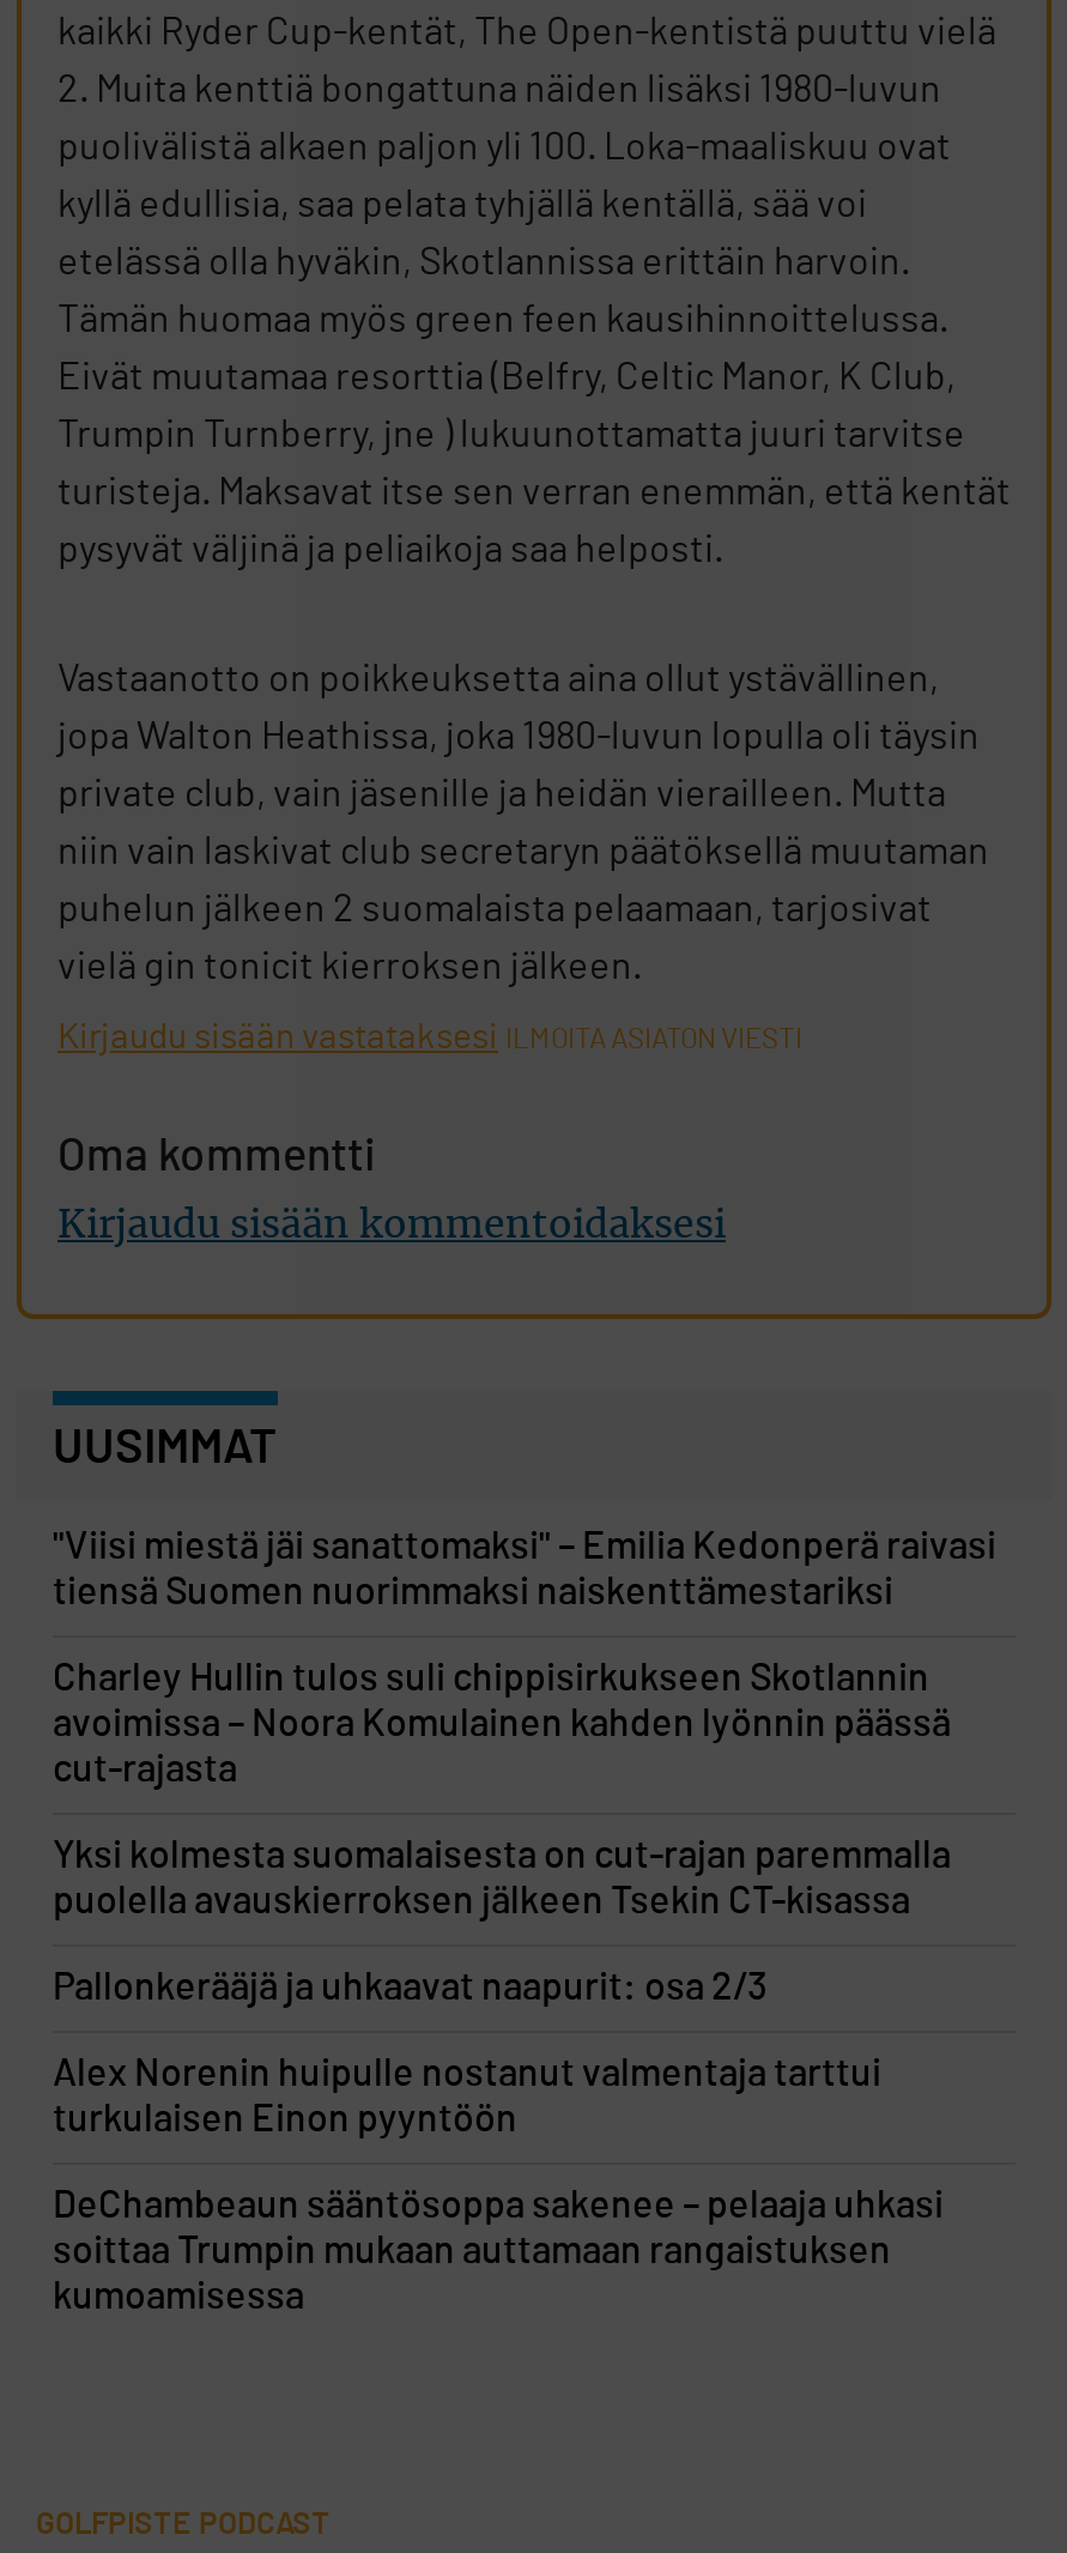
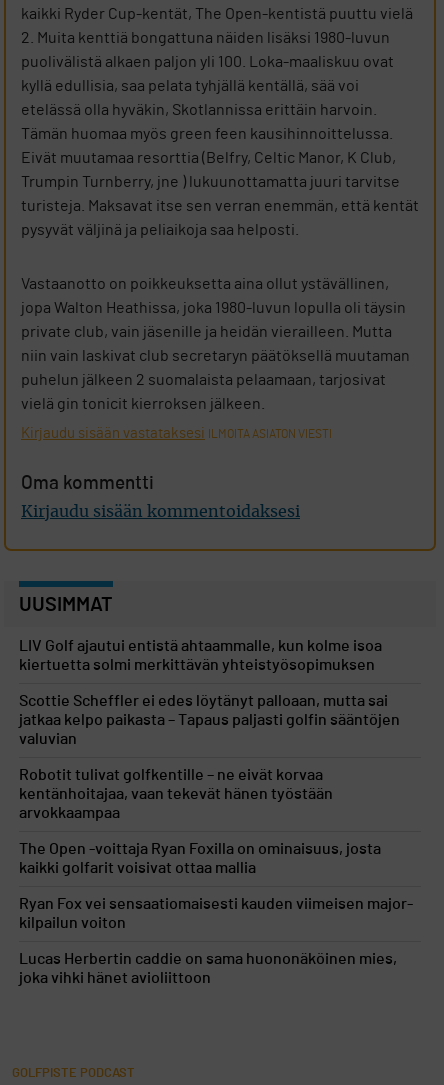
- "Viisi miestä jäi sanattomaksi" – Emilia Kedonperä raivasi
- tiensä Suomen nuorimmaksi naiskenttämestariksi
+ LIV Golf ajautui entistä ahtaammalle, kun kolme isoa
+ kiertuetta solmi merkittävän yhteistyösopimuksen

- Charley Hullin tulos suli chippisirkukseen Skotlannin
- avoimissa – Noora Komulainen kahden lyönnin päässä
- cut-rajasta
+ Scottie Scheffler ei edes löytänyt palloaan, mutta sai
+ jatkaa kelpo paikasta – Tapaus paljasti golfin sääntöjen
+ valuvian

- Yksi kolmesta suomalaisesta on cut-rajan paremmalla
- puolella avauskierroksen jälkeen Tsekin CT-kisassa
+ Robotit tulivat golfkentille – ne eivät korvaa
+ kentänhoitajaa, vaan tekevät hänen työstään
+ arvokkaampaa

- Pallonkerääjä ja uhkaavat naapurit: osa 2/3
+ The Open -voittaja Ryan Foxilla on ominaisuus, josta
+ kaikki golfarit voisivat ottaa mallia

- Alex Norenin huipulle nostanut valmentaja tarttui
- turkulaisen Einon pyyntöön
+ Ryan Fox vei sensaatiomaisesti kauden viimeisen major-
+ kilpailun voiton

- DeChambeaun sääntösoppa sakenee – pelaaja uhkasi
- soittaa Trumpin mukaan auttamaan rangaistuksen
- kumoamisessa
+ Lucas Herbertin caddie on sama huononäköinen mies,
+ joka vihki hänet avioliittoon
